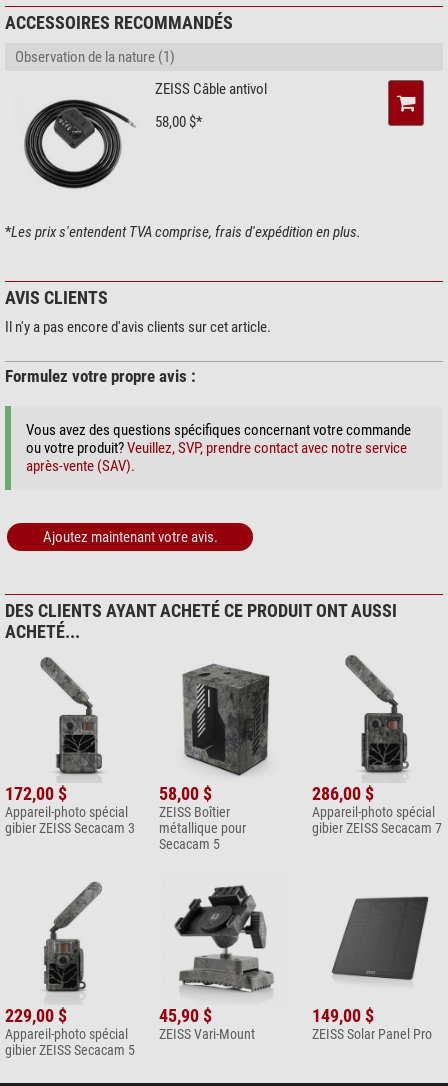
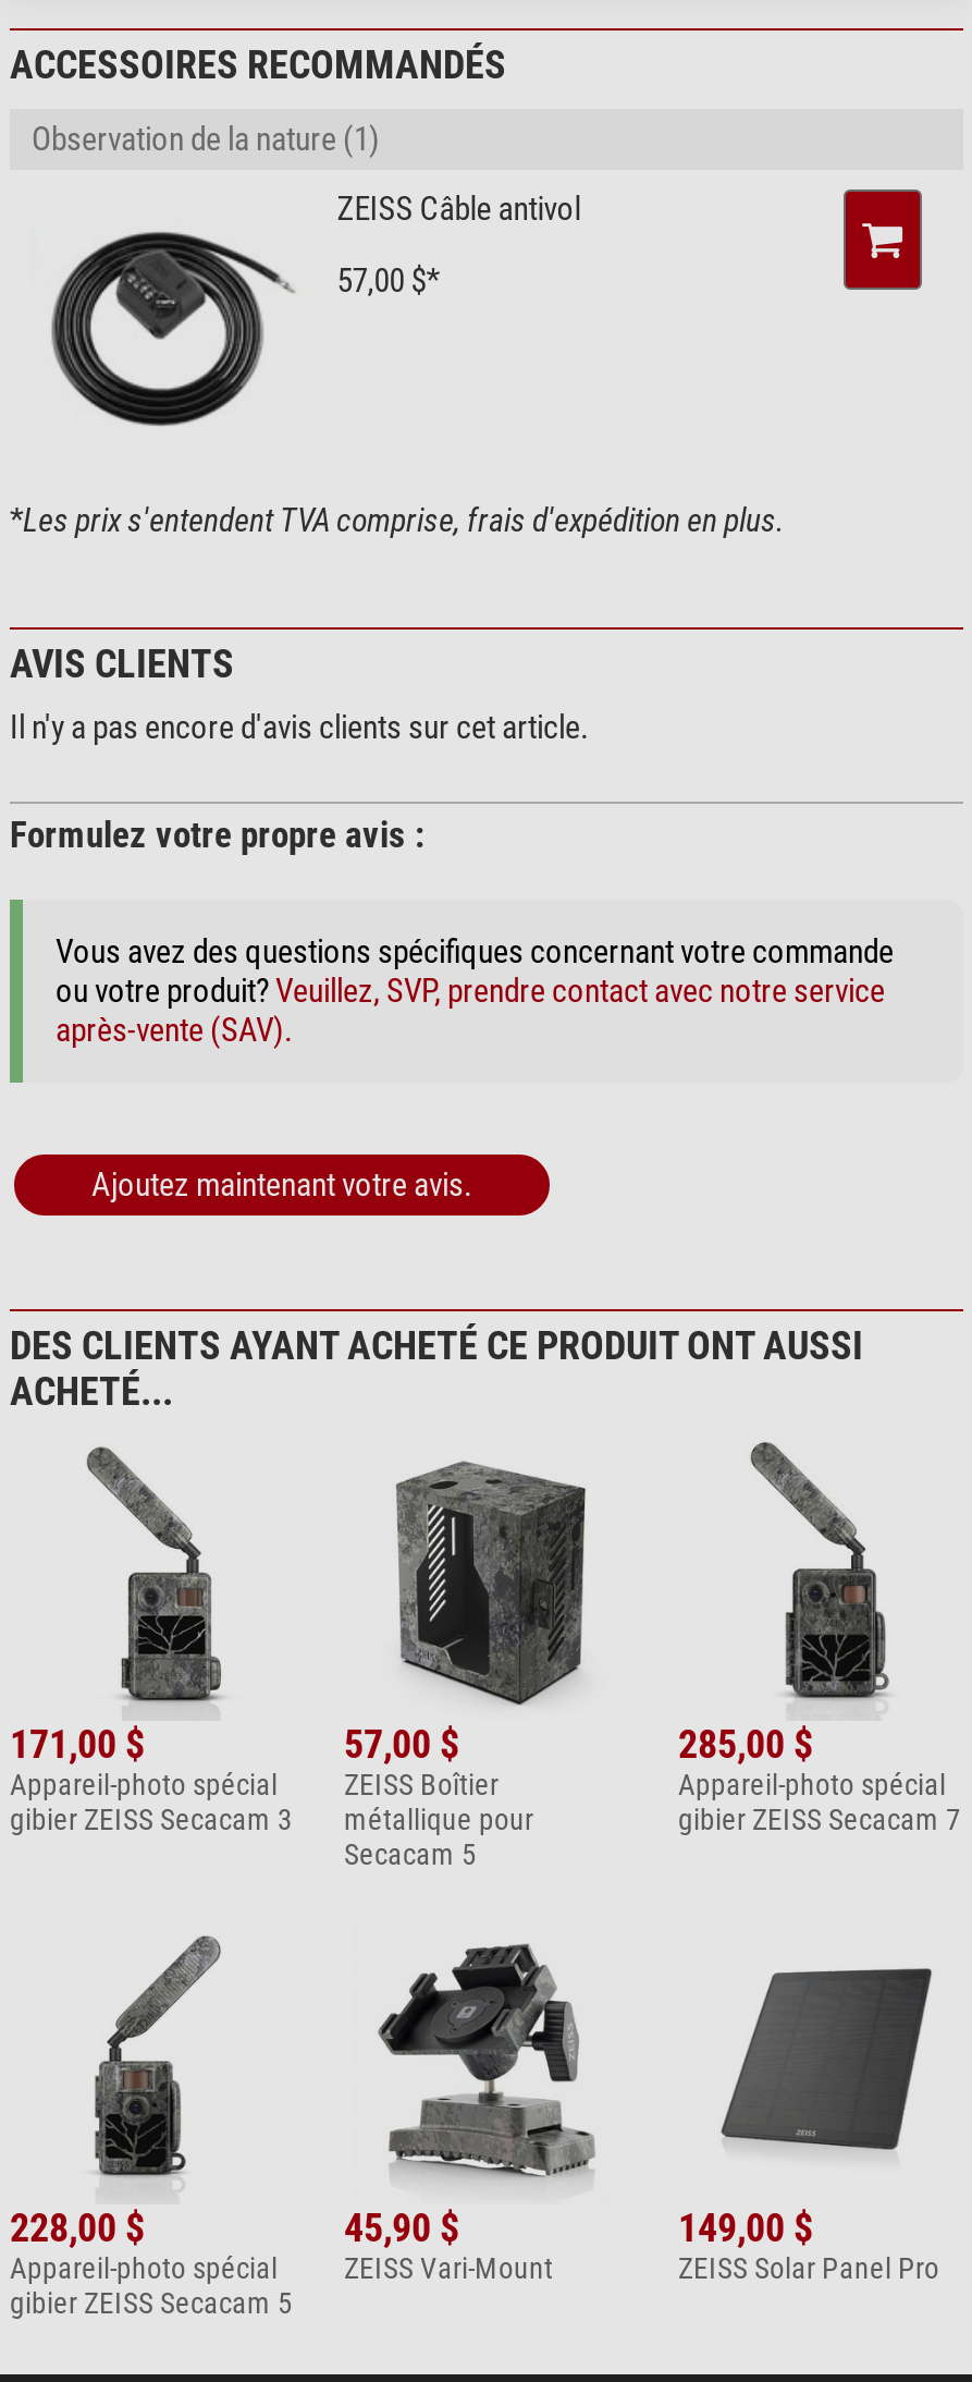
- 58,00 $*
+ 57,00 $*

- 172,00 $
+ 171,00 $

- 58,00 $
+ 57,00 $

- 286,00 $
+ 285,00 $

- 229,00 $
+ 228,00 $
